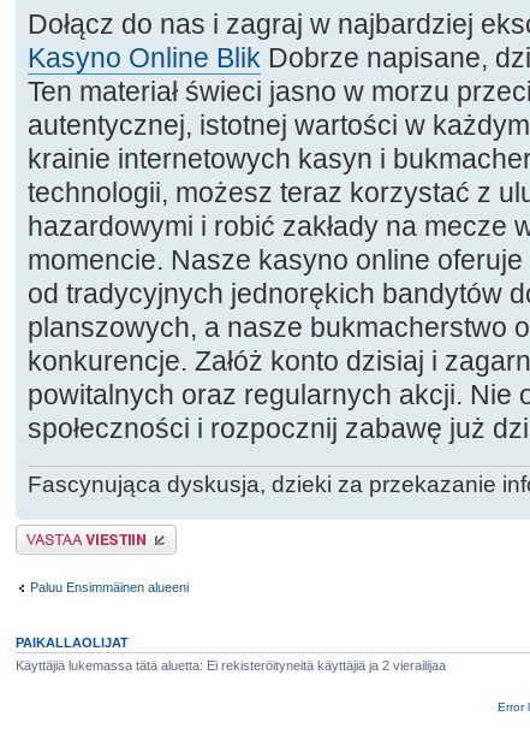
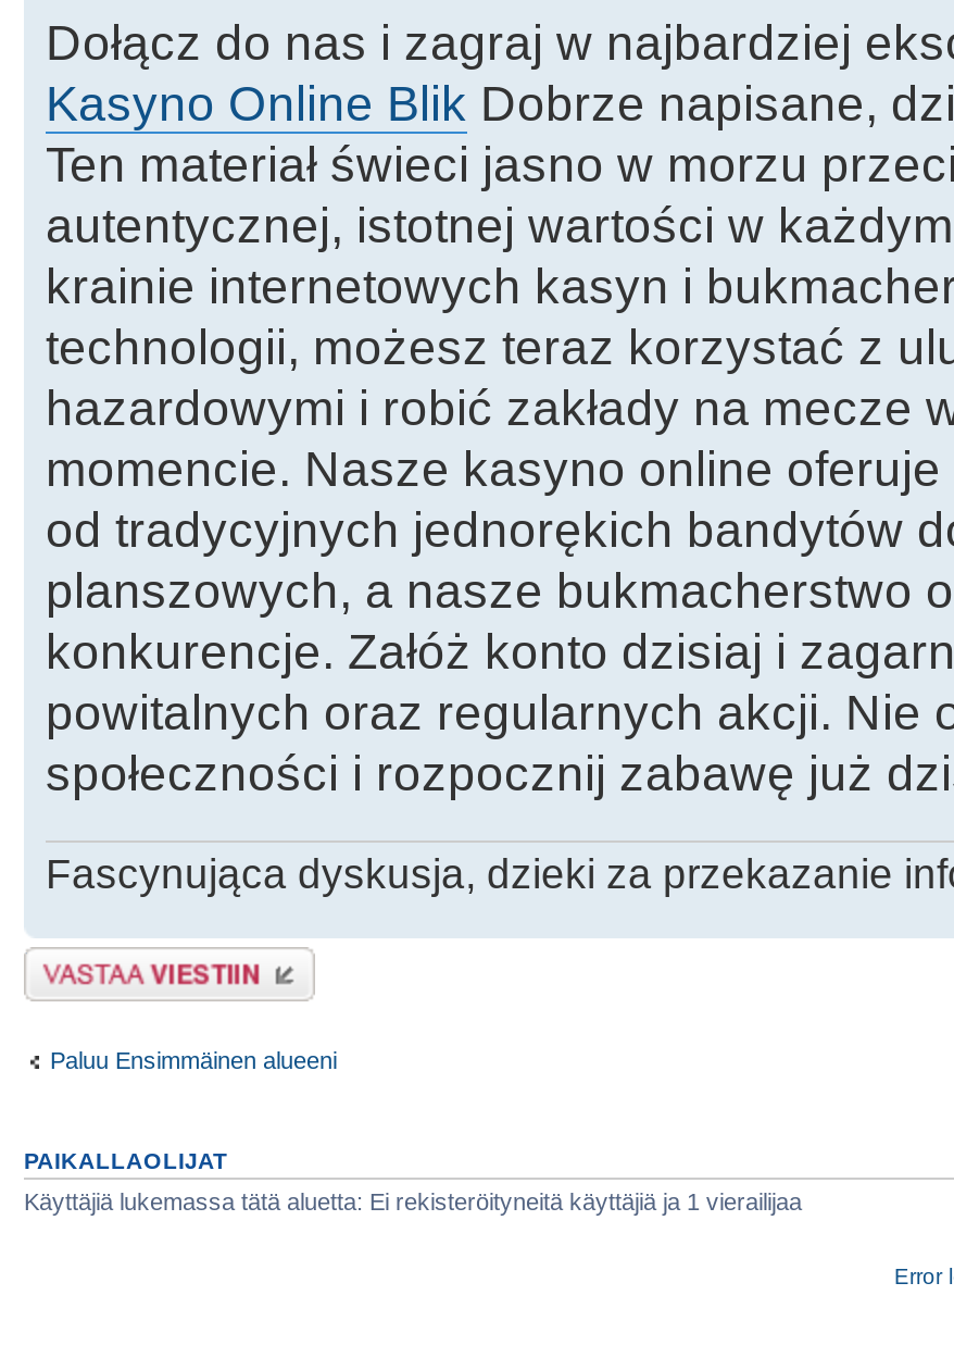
- Käyttäjiä lukemassa tätä aluetta: Ei rekisteröityneitä käyttäjiä ja 2 vierailijaa
+ Käyttäjiä lukemassa tätä aluetta: Ei rekisteröityneitä käyttäjiä ja 1 vierailijaa
